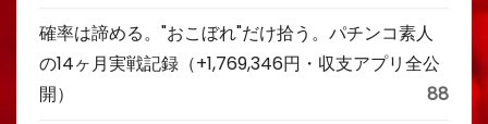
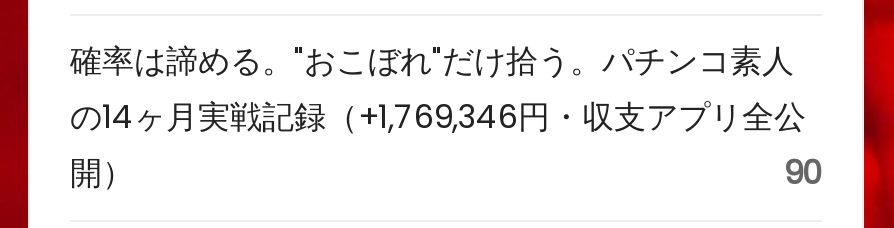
- 88
+ 90
